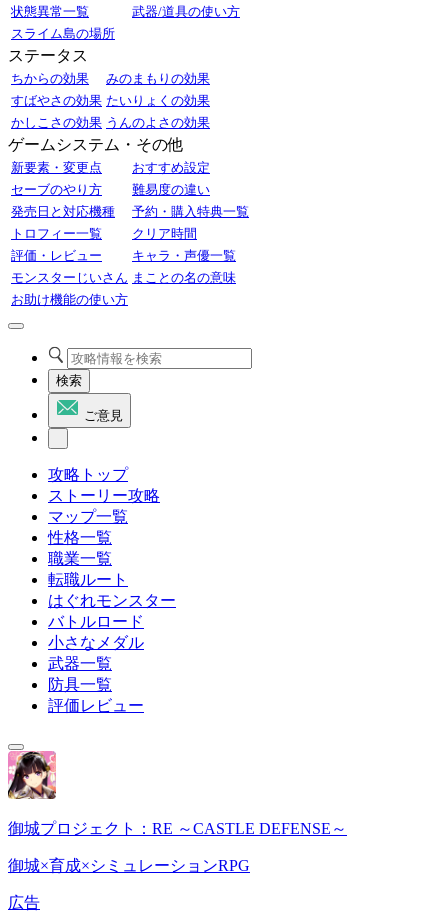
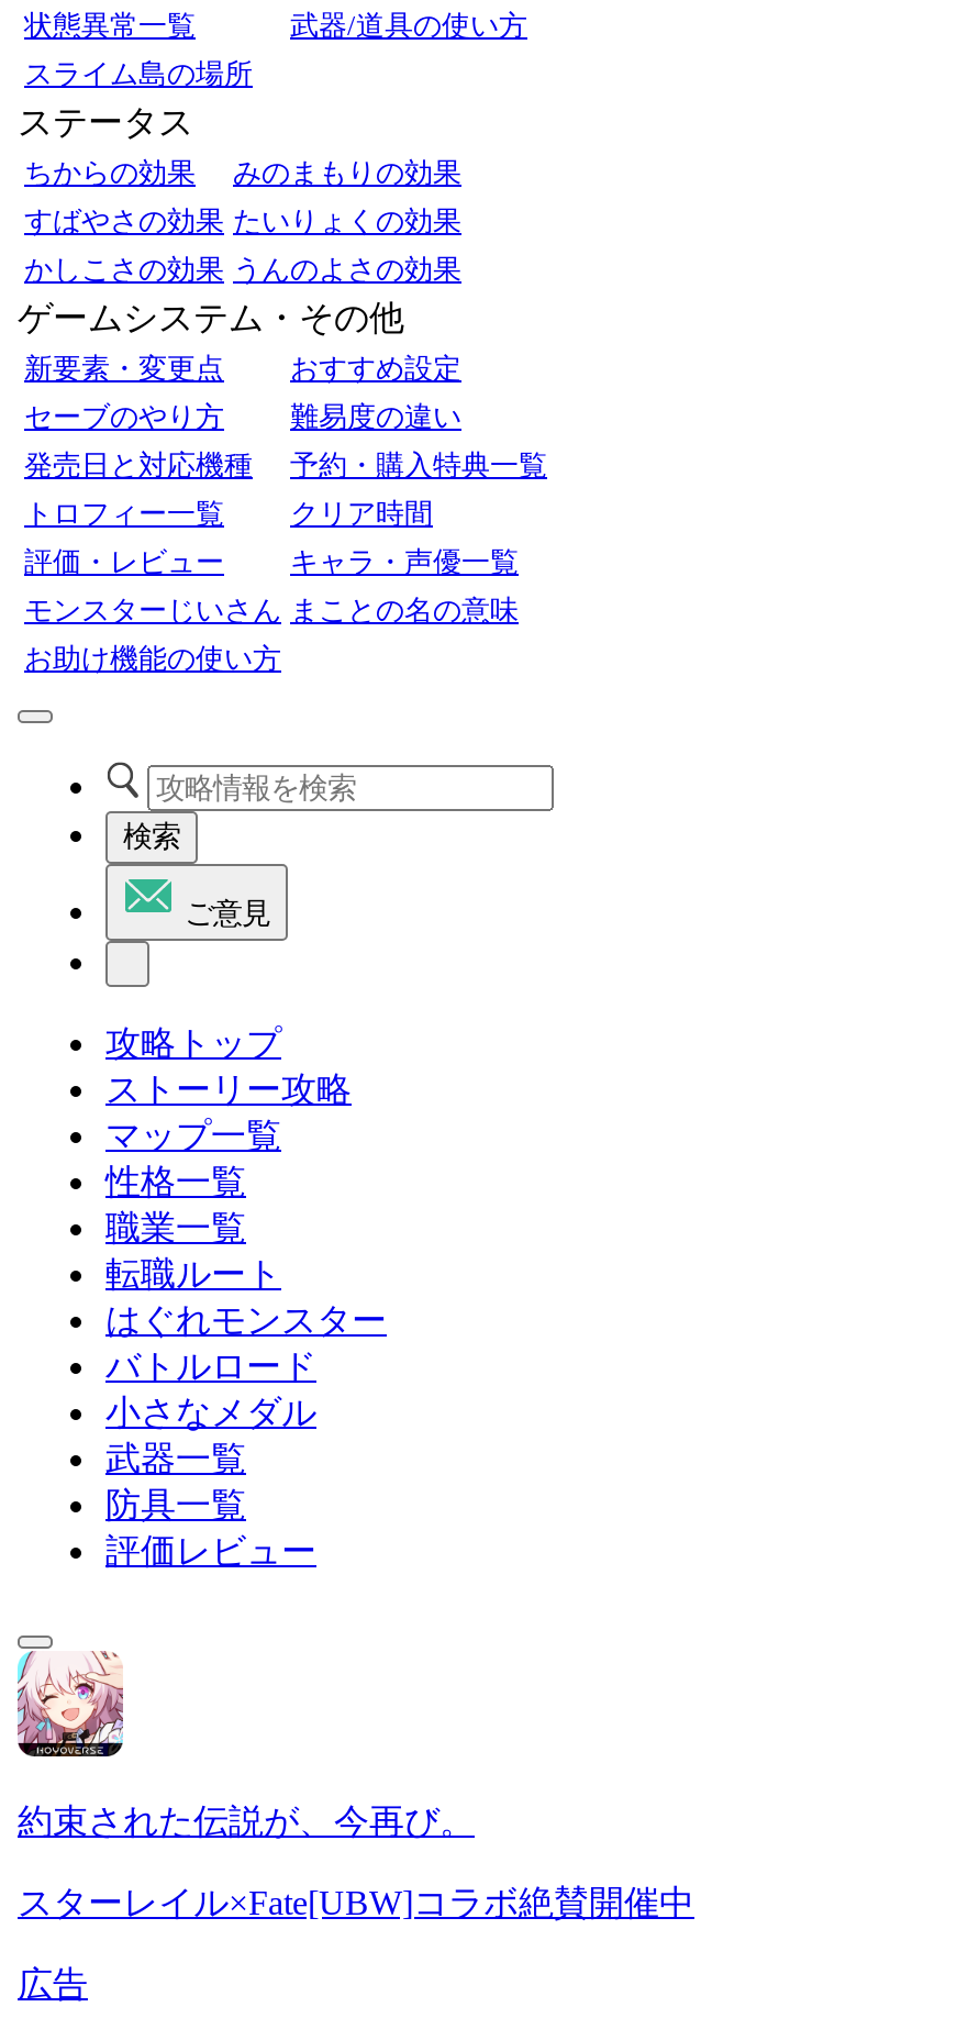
- [image]
- 御城プロジェクト：RE ～CASTLE DEFENSE～
+ [image]
+ 約束された伝説が、今再び。

- 御城×育成×シミュレーションRPG
+ スターレイル×Fate[UBW]コラボ絶賛開催中
